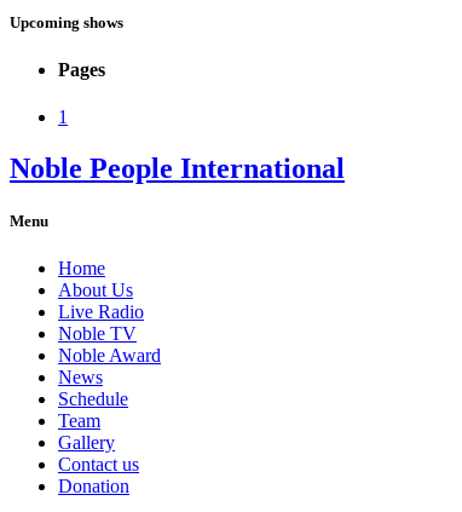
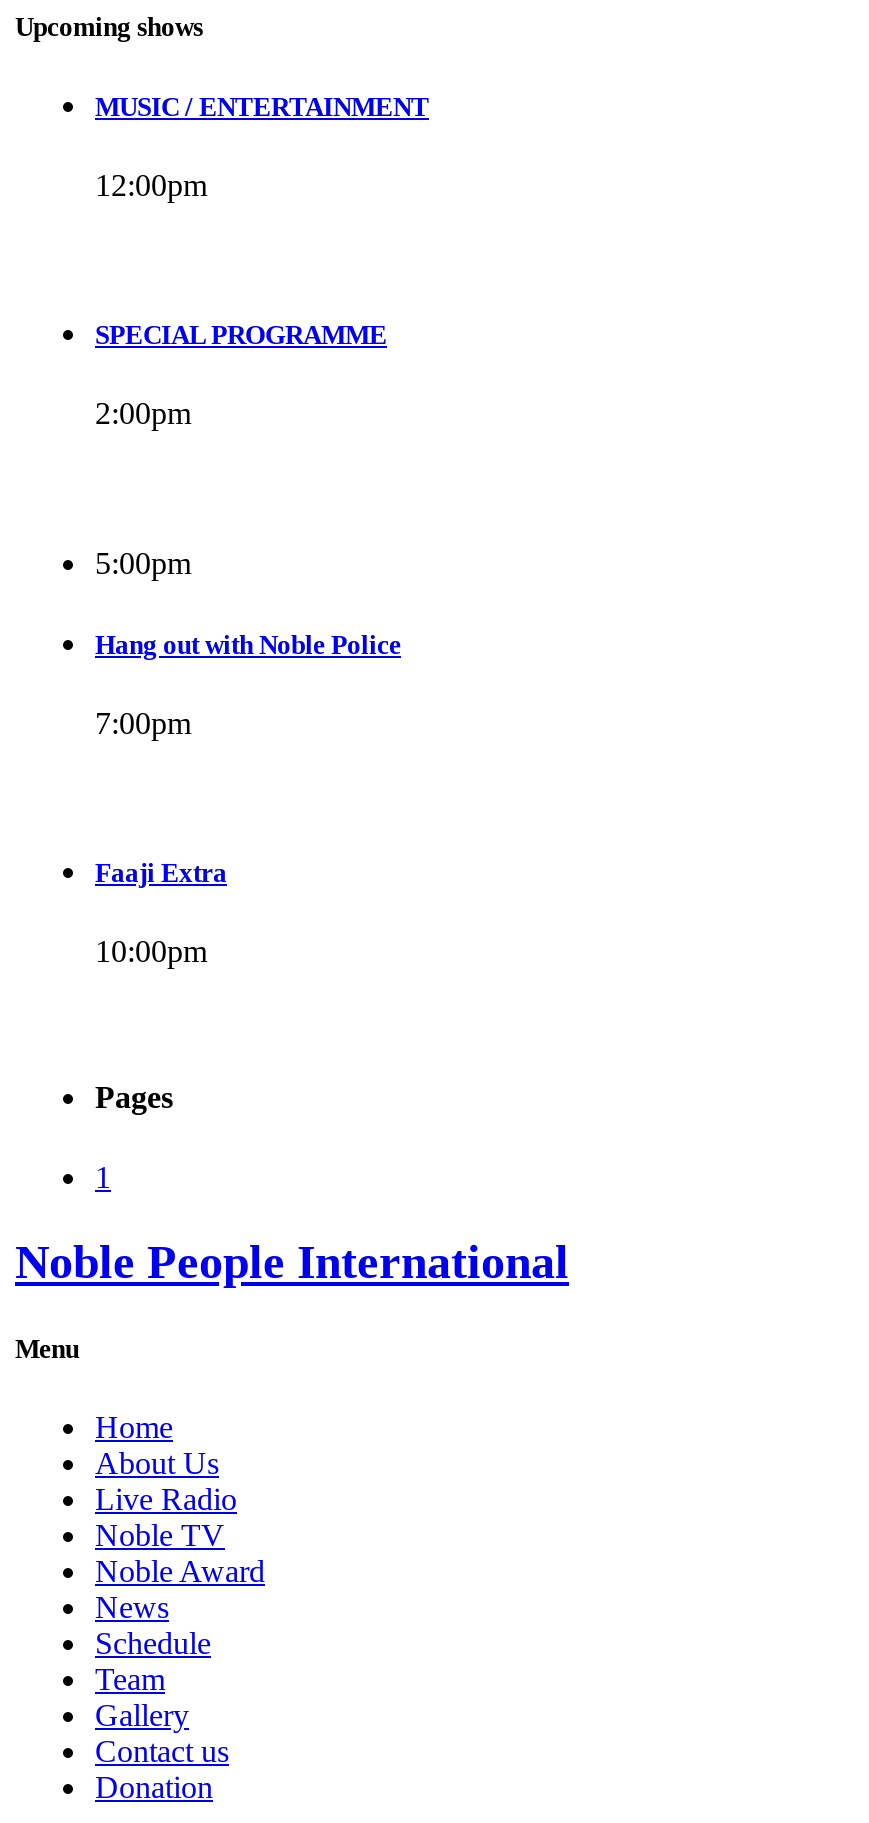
+ MUSIC / ENTERTAINMENT
+ 12:00pm

+ SPECIAL PROGRAMME
+ 2:00pm

+ 5:00pm
+ Hang out with Noble Police
+ 7:00pm

+ Faaji Extra
+ 10:00pm
